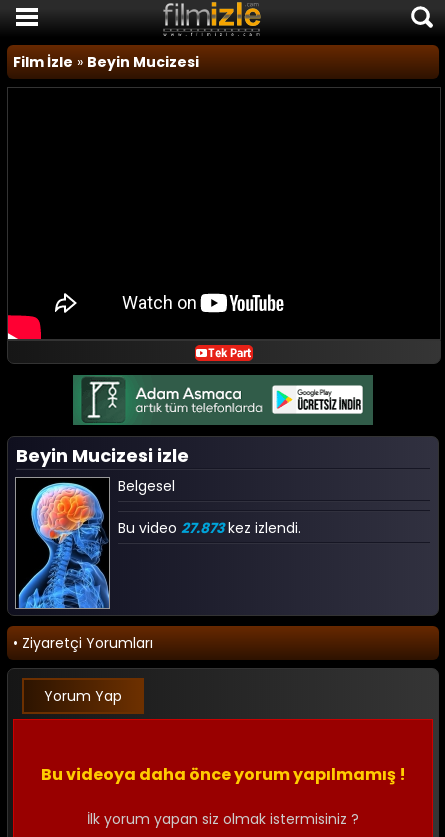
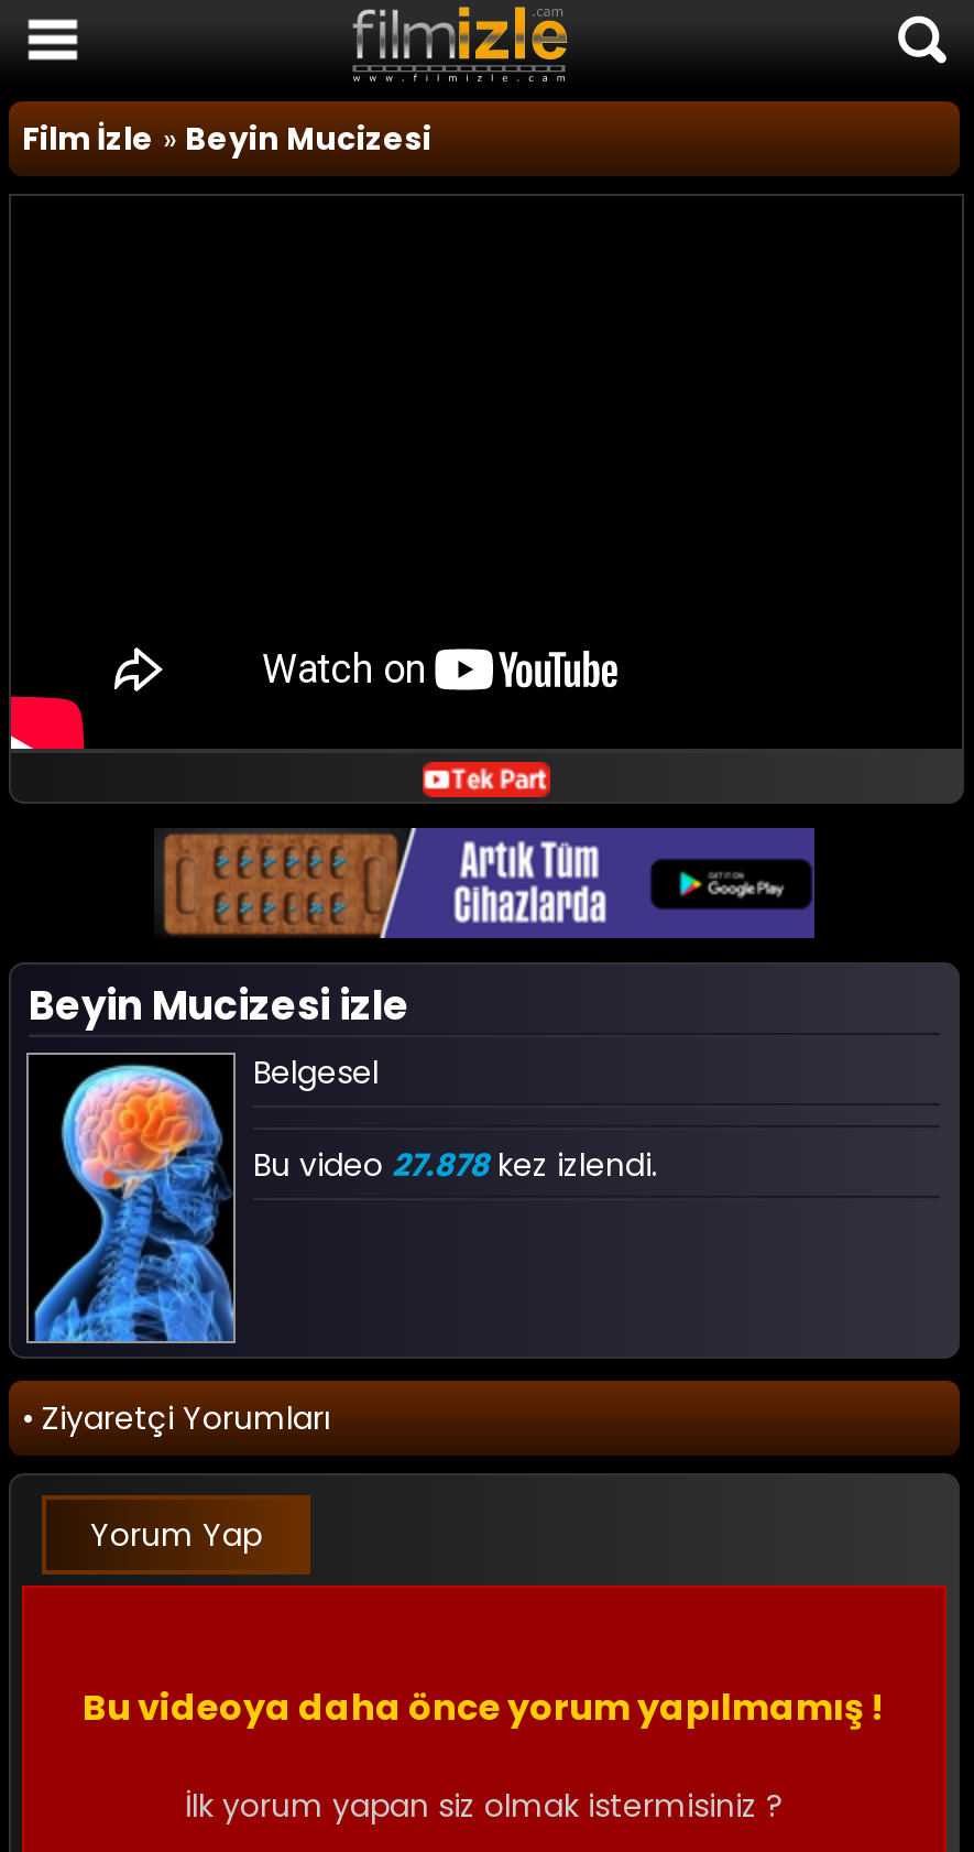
- [image]
+ [image]

- Bu video 27.873 kez izlendi.
+ Bu video 27.878 kez izlendi.
